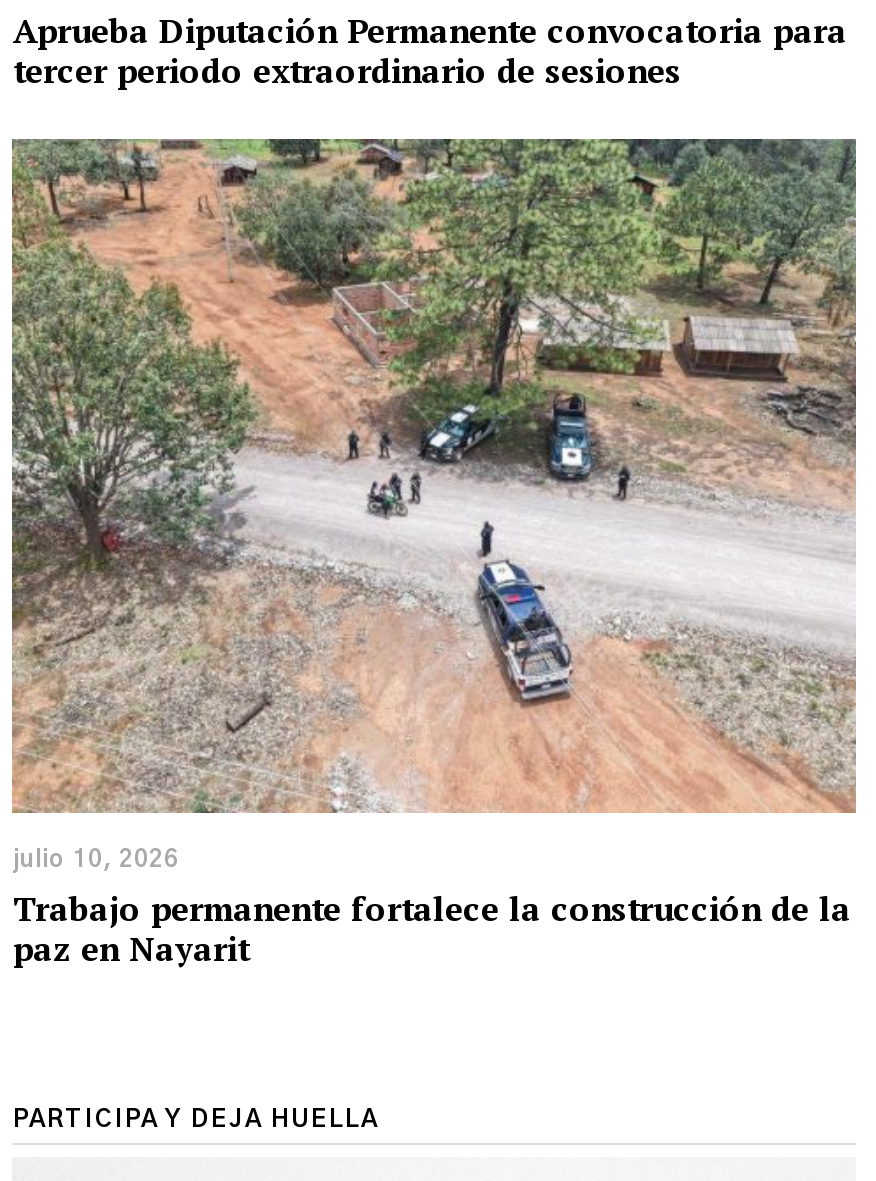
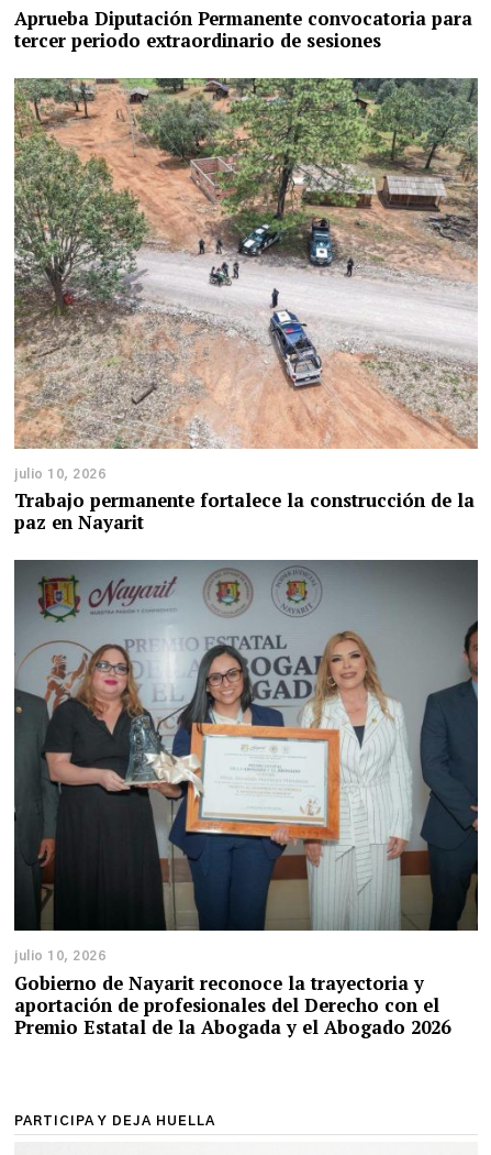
+ [image]
+ julio 10, 2026
+ Gobierno de Nayarit reconoce la trayectoria y
+ aportación de profesionales del Derecho con el
+ Premio Estatal de la Abogada y el Abogado 2026
